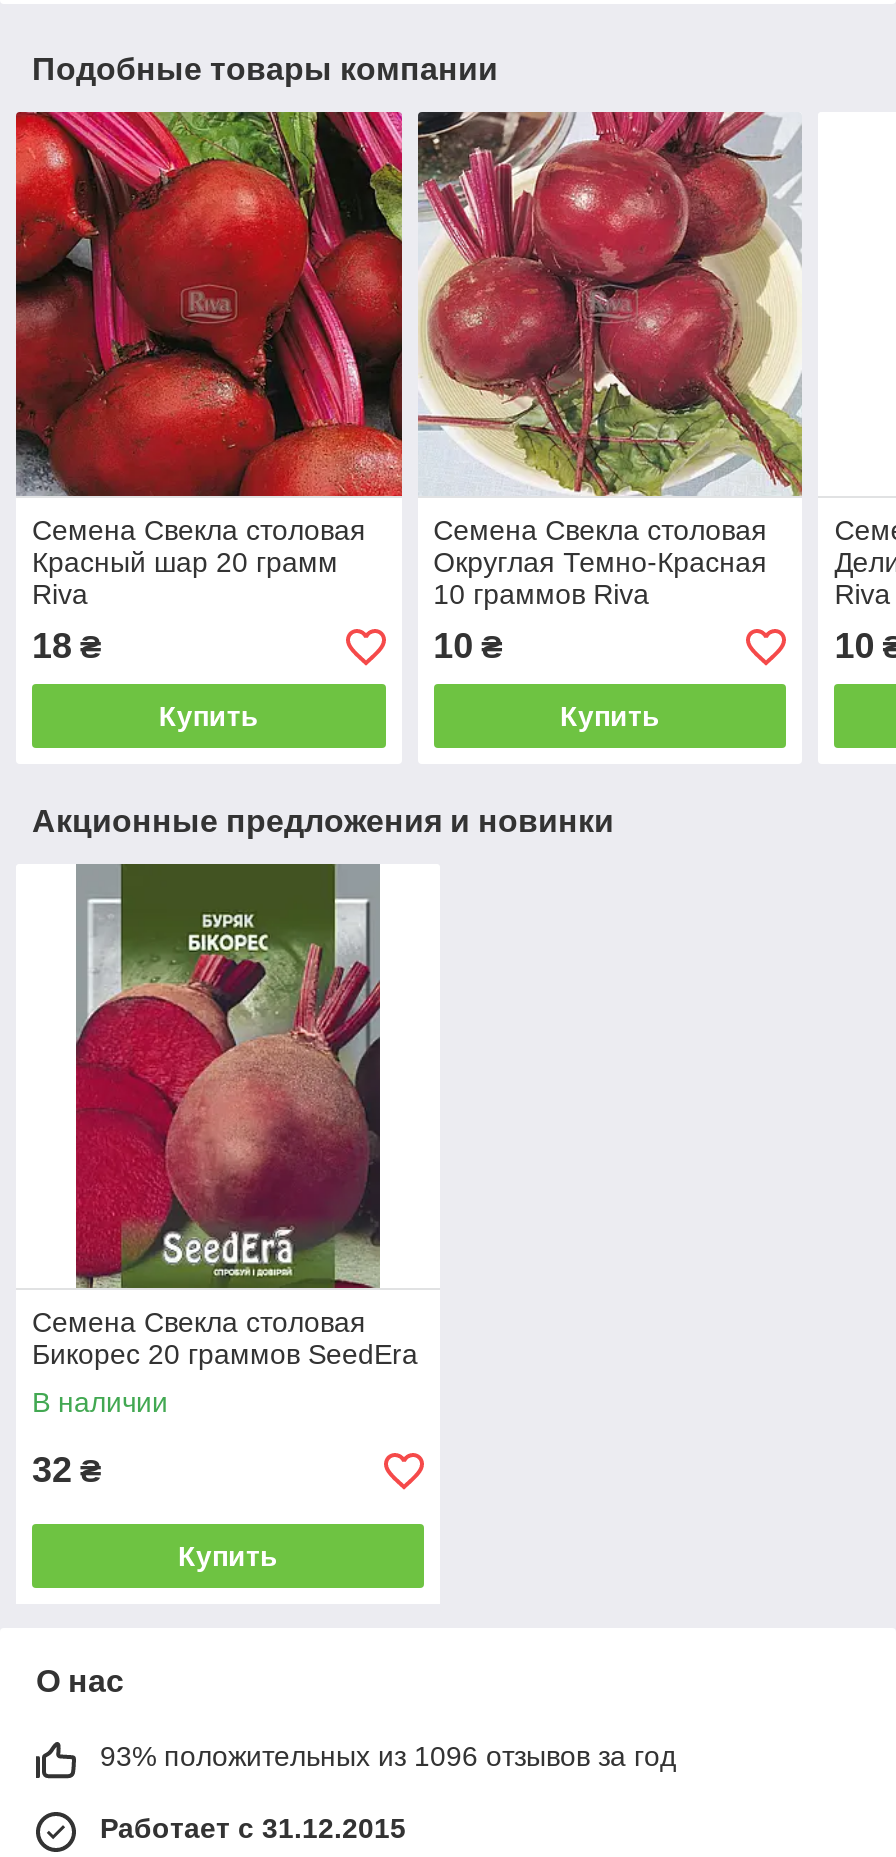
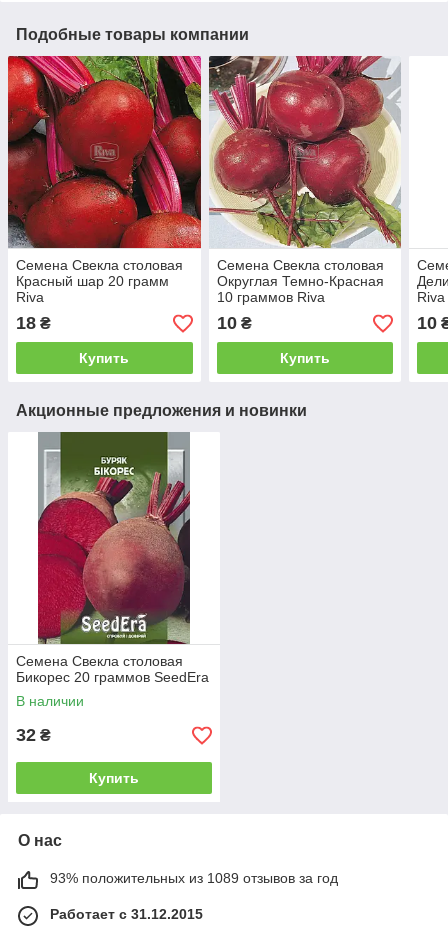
- 93% положительных из 1096 отзывов за год
+ 93% положительных из 1089 отзывов за год
